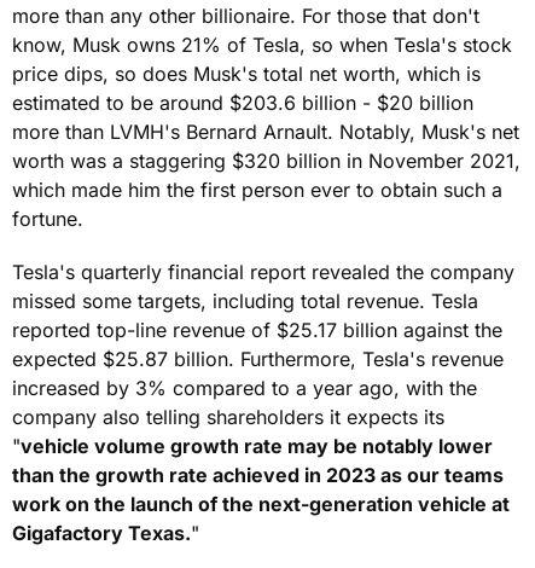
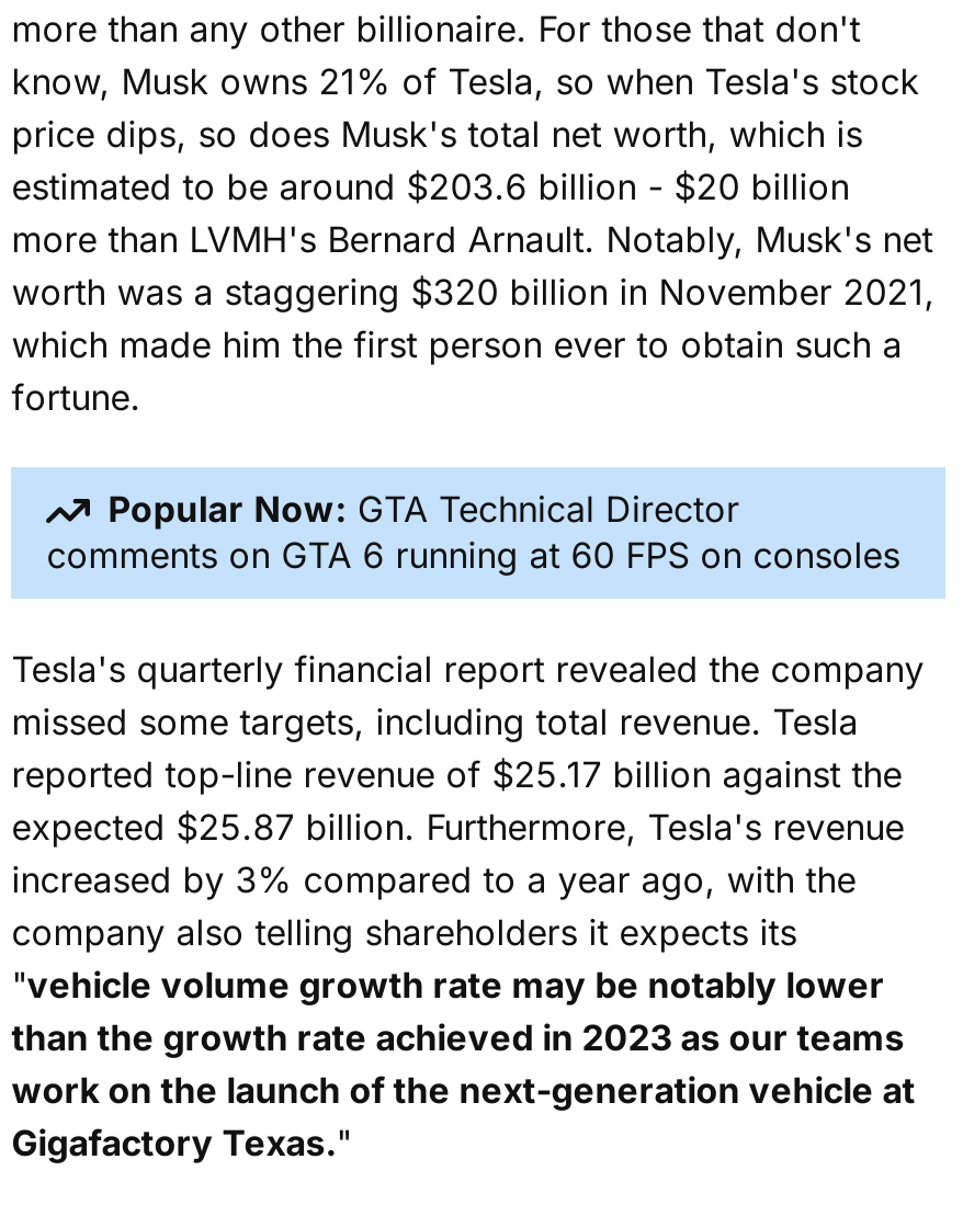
+ Popular Now: GTA Technical Director
+ comments on GTA 6 running at 60 FPS on consoles
